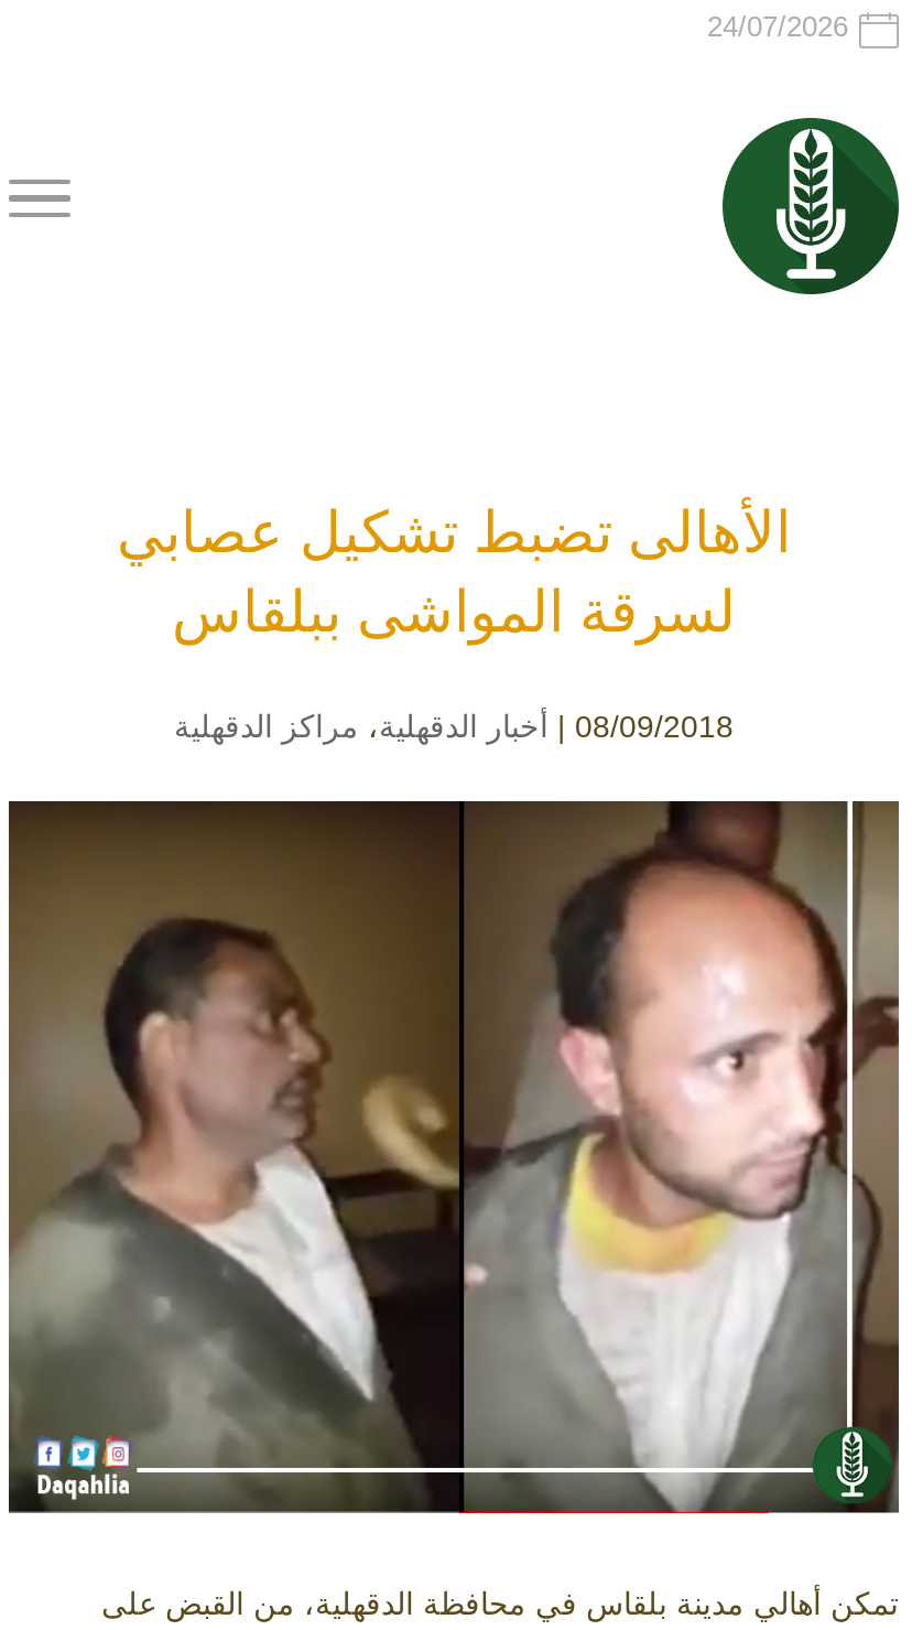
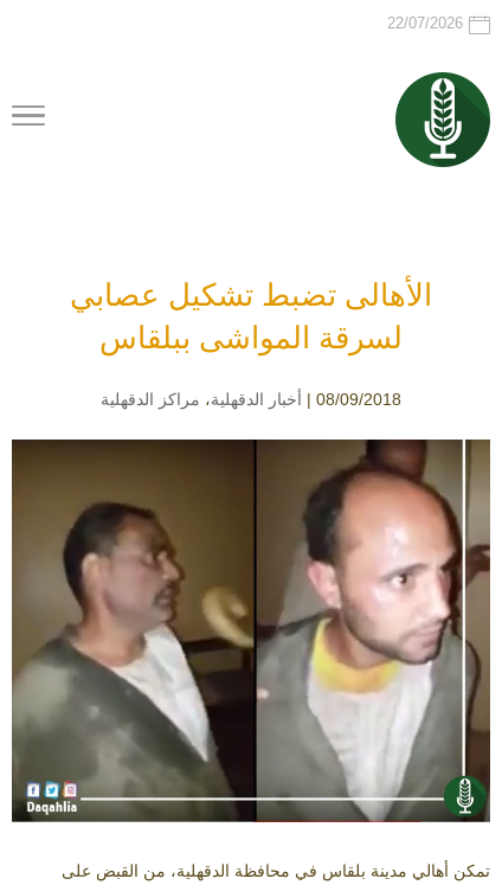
- 24/07/2026
+ 22/07/2026
